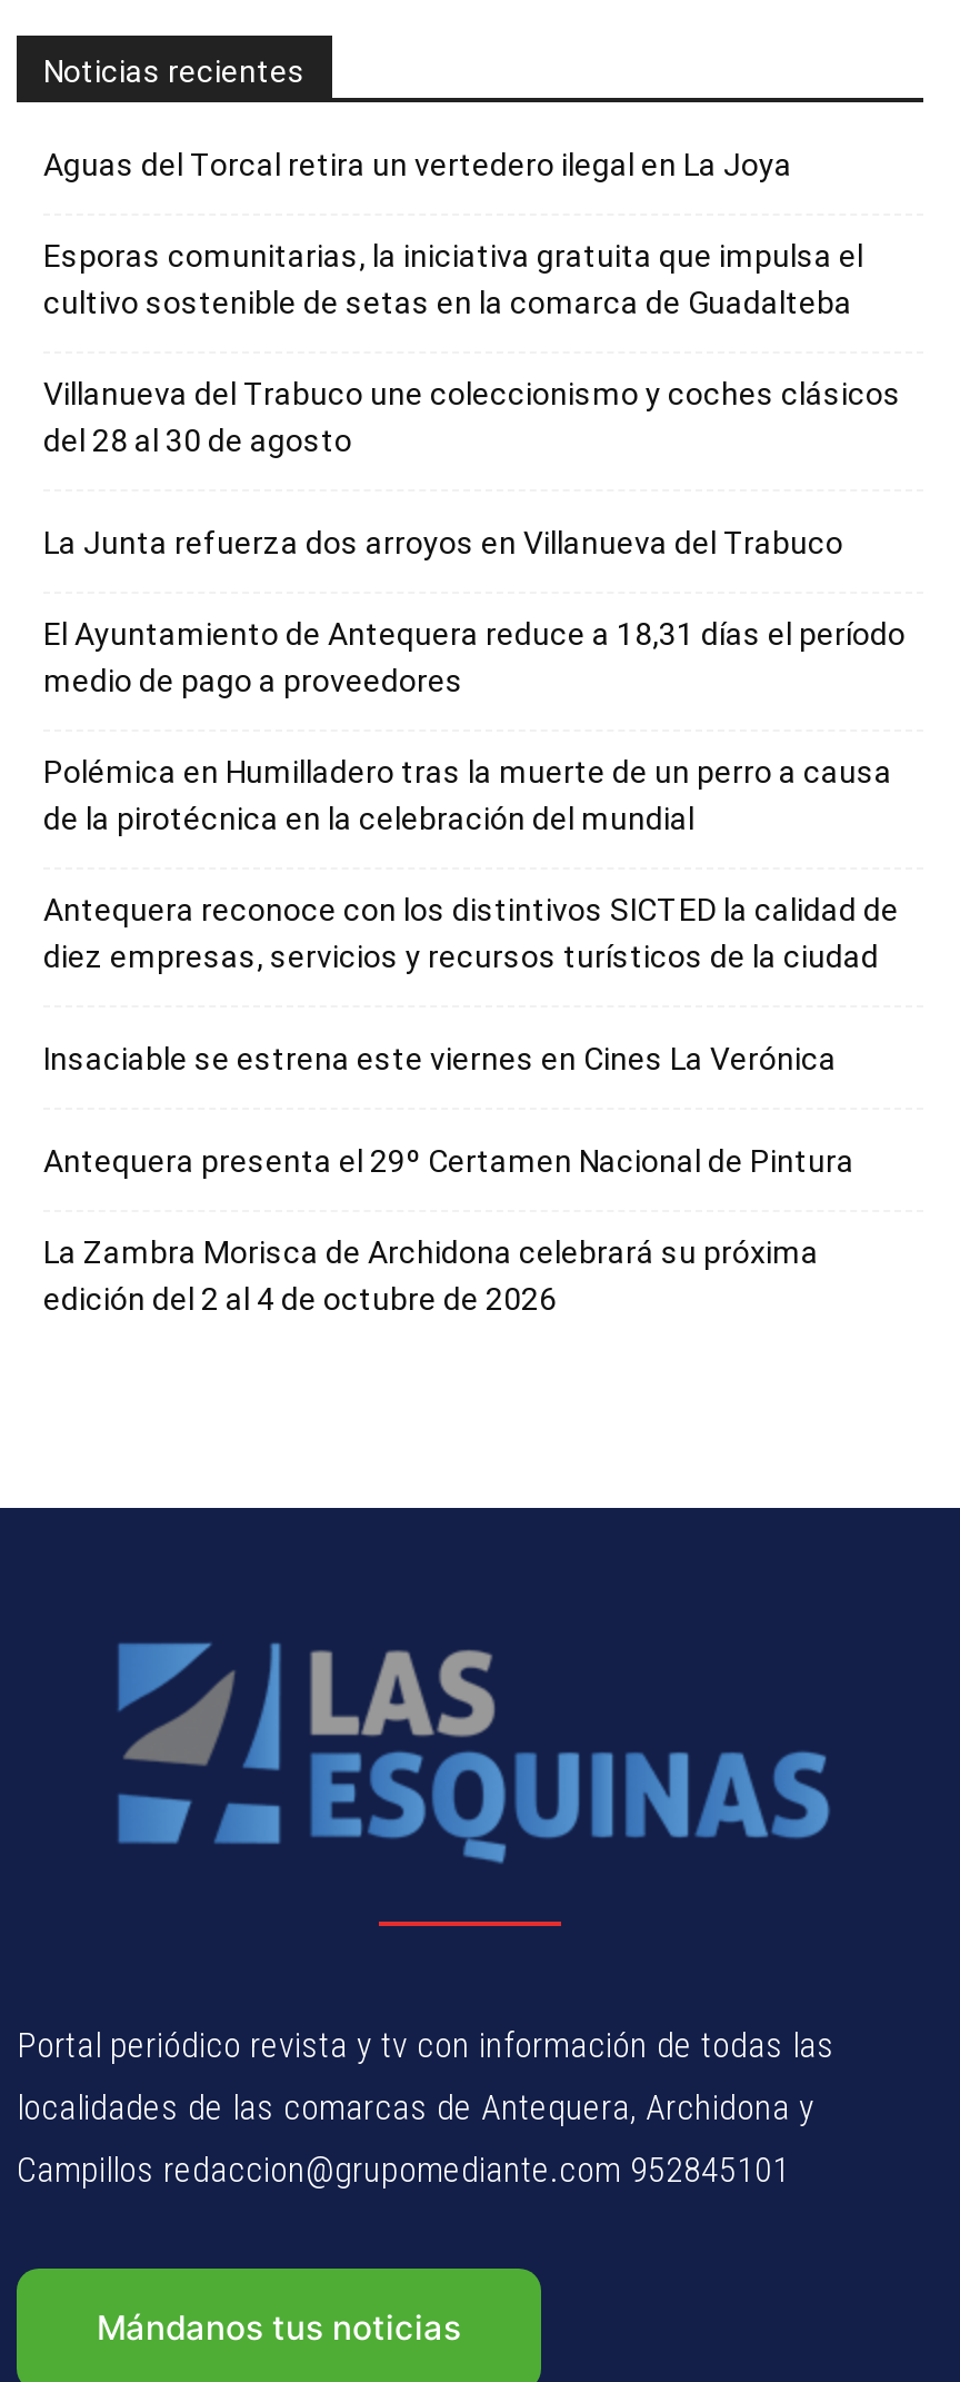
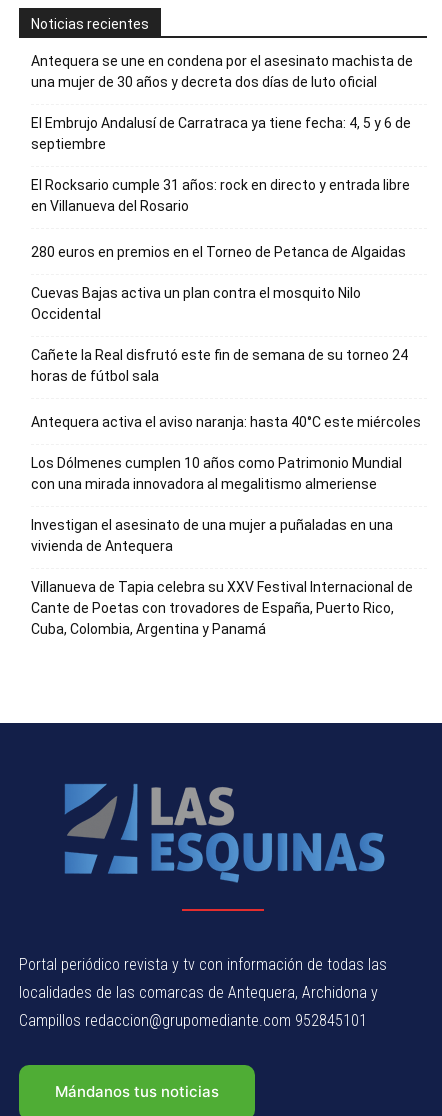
- Aguas del Torcal retira un vertedero ilegal en La Joya
+ Antequera se une en condena por el asesinato machista de
+ una mujer de 30 años y decreta dos días de luto oficial

- Esporas comunitarias, la iniciativa gratuita que impulsa el
- cultivo sostenible de setas en la comarca de Guadalteba
+ El Embrujo Andalusí de Carratraca ya tiene fecha: 4, 5 y 6 de
+ septiembre

- Villanueva del Trabuco une coleccionismo y coches clásicos
- del 28 al 30 de agosto
+ El Rocksario cumple 31 años: rock en directo y entrada libre
+ en Villanueva del Rosario

- La Junta refuerza dos arroyos en Villanueva del Trabuco
+ 280 euros en premios en el Torneo de Petanca de Algaidas

- El Ayuntamiento de Antequera reduce a 18,31 días el período
- medio de pago a proveedores
+ Cuevas Bajas activa un plan contra el mosquito Nilo
+ Occidental

- Polémica en Humilladero tras la muerte de un perro a causa
- de la pirotécnica en la celebración del mundial
+ Cañete la Real disfrutó este fin de semana de su torneo 24
+ horas de fútbol sala

- Antequera reconoce con los distintivos SICTED la calidad de
- diez empresas, servicios y recursos turísticos de la ciudad
+ Antequera activa el aviso naranja: hasta 40°C este miércoles

- Insaciable se estrena este viernes en Cines La Verónica
+ Los Dólmenes cumplen 10 años como Patrimonio Mundial
+ con una mirada innovadora al megalitismo almeriense

- Antequera presenta el 29º Certamen Nacional de Pintura
+ Investigan el asesinato de una mujer a puñaladas en una
+ vivienda de Antequera

- La Zambra Morisca de Archidona celebrará su próxima
- edición del 2 al 4 de octubre de 2026
+ Villanueva de Tapia celebra su XXV Festival Internacional de
+ Cante de Poetas con trovadores de España, Puerto Rico,
+ Cuba, Colombia, Argentina y Panamá
